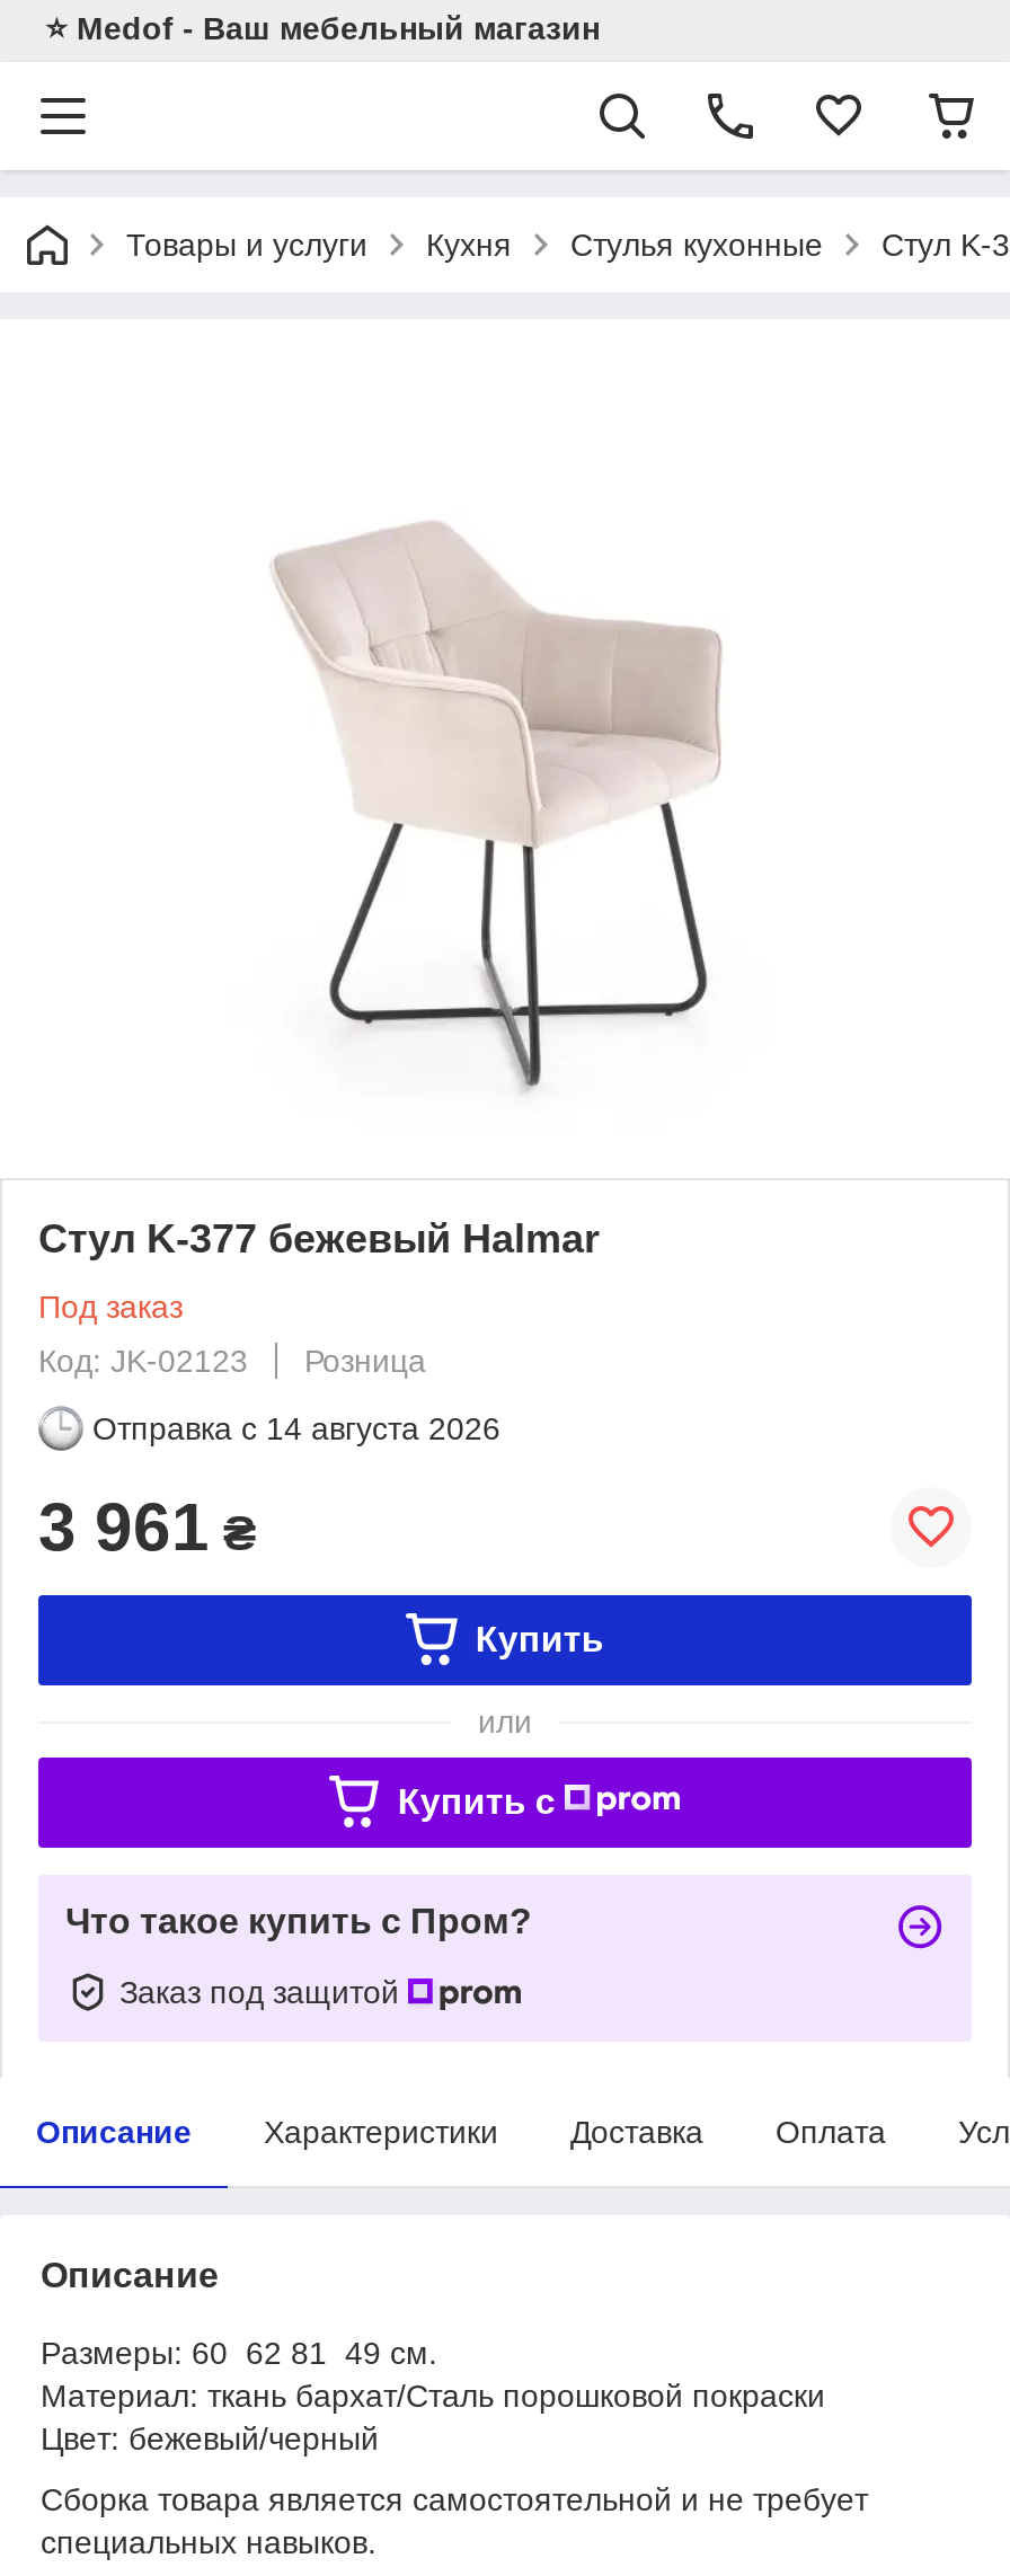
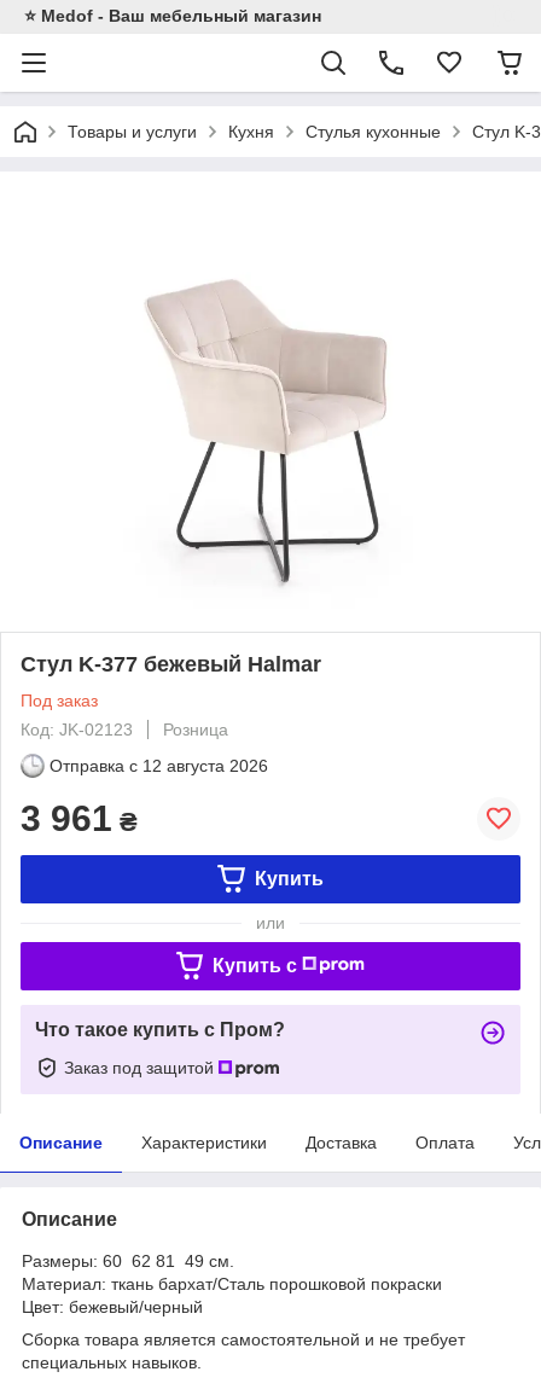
- Отправка с 14 августа 2026
+ Отправка с 12 августа 2026
